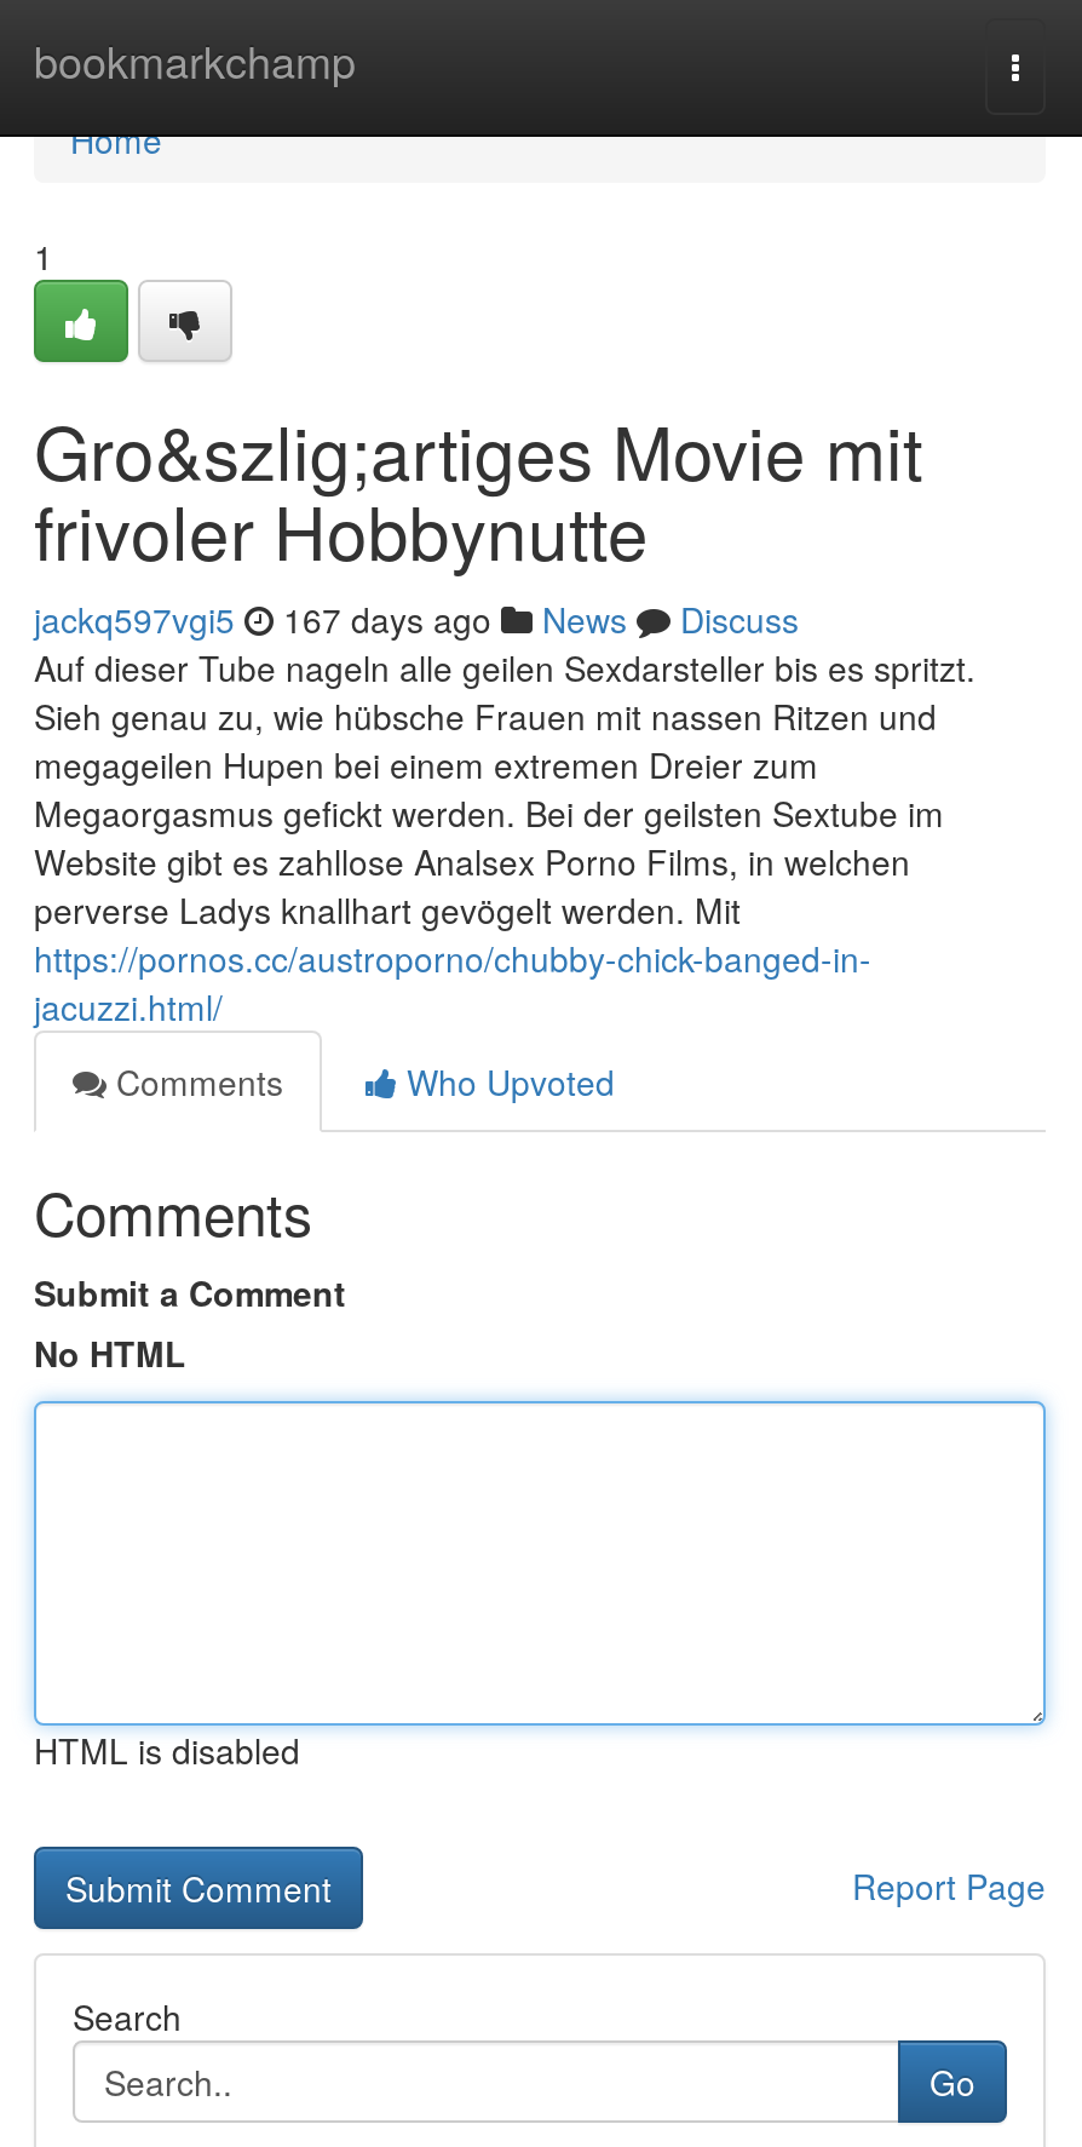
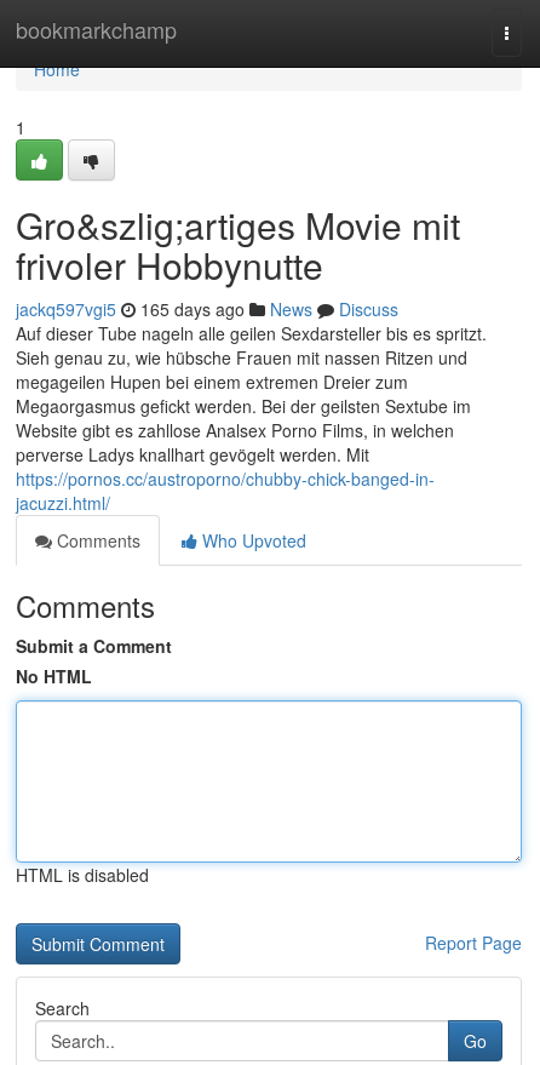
- jackq597vgi5 167 days ago News Discuss
+ jackq597vgi5 165 days ago News Discuss
